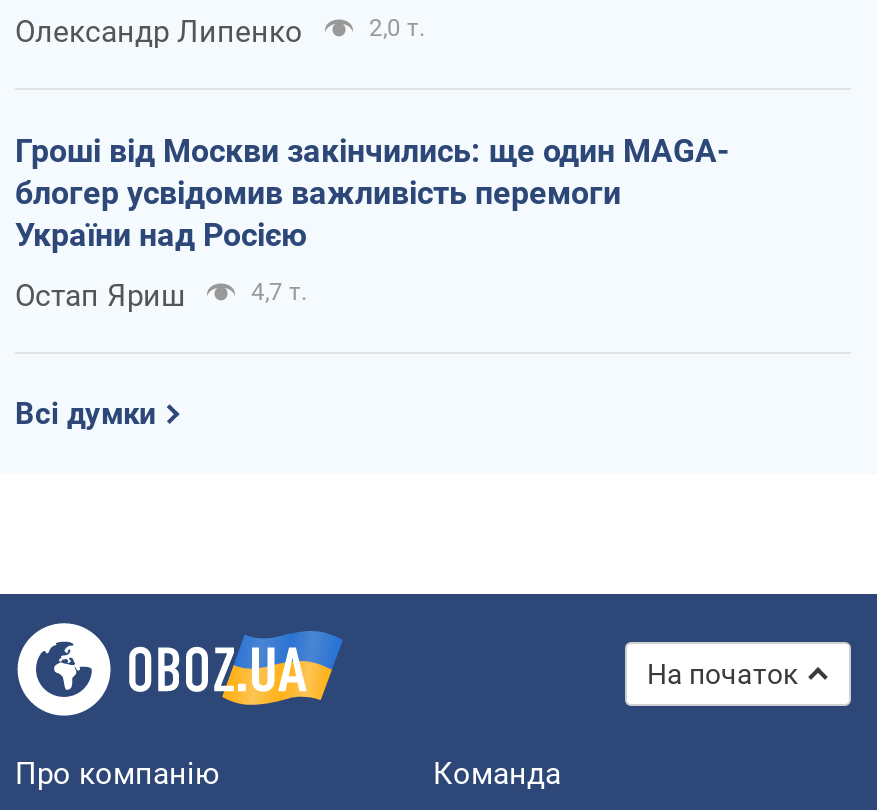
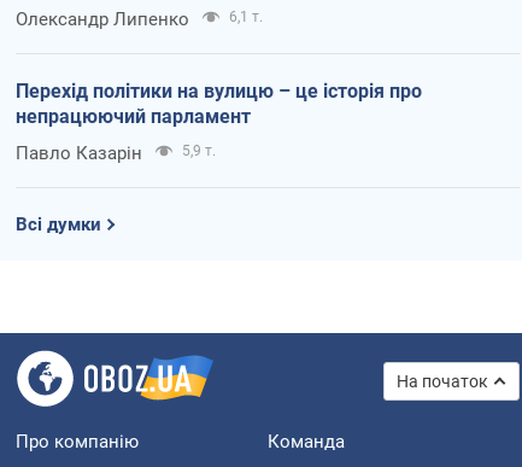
- 2,0 т.
+ 6,1 т.

- Гроші від Москви закінчились: ще один MAGA-
- блогер усвідомив важливість перемоги
- України над Росією
+ Перехід політики на вулицю – це історія про
+ непрацюючий парламент

- Остап Яриш
- 4,7 т.
+ Павло Казарін
+ 5,9 т.
